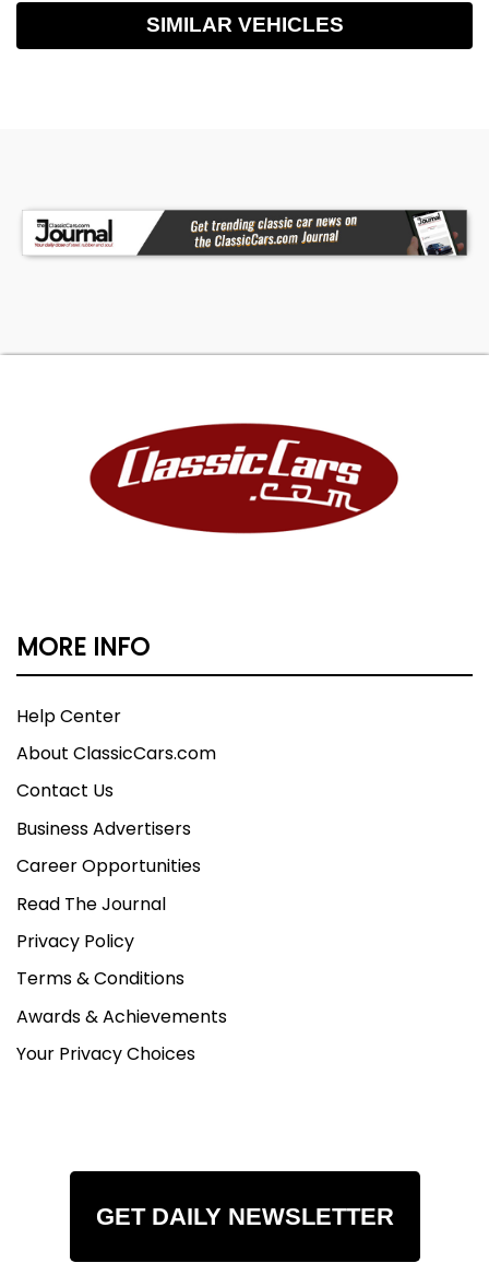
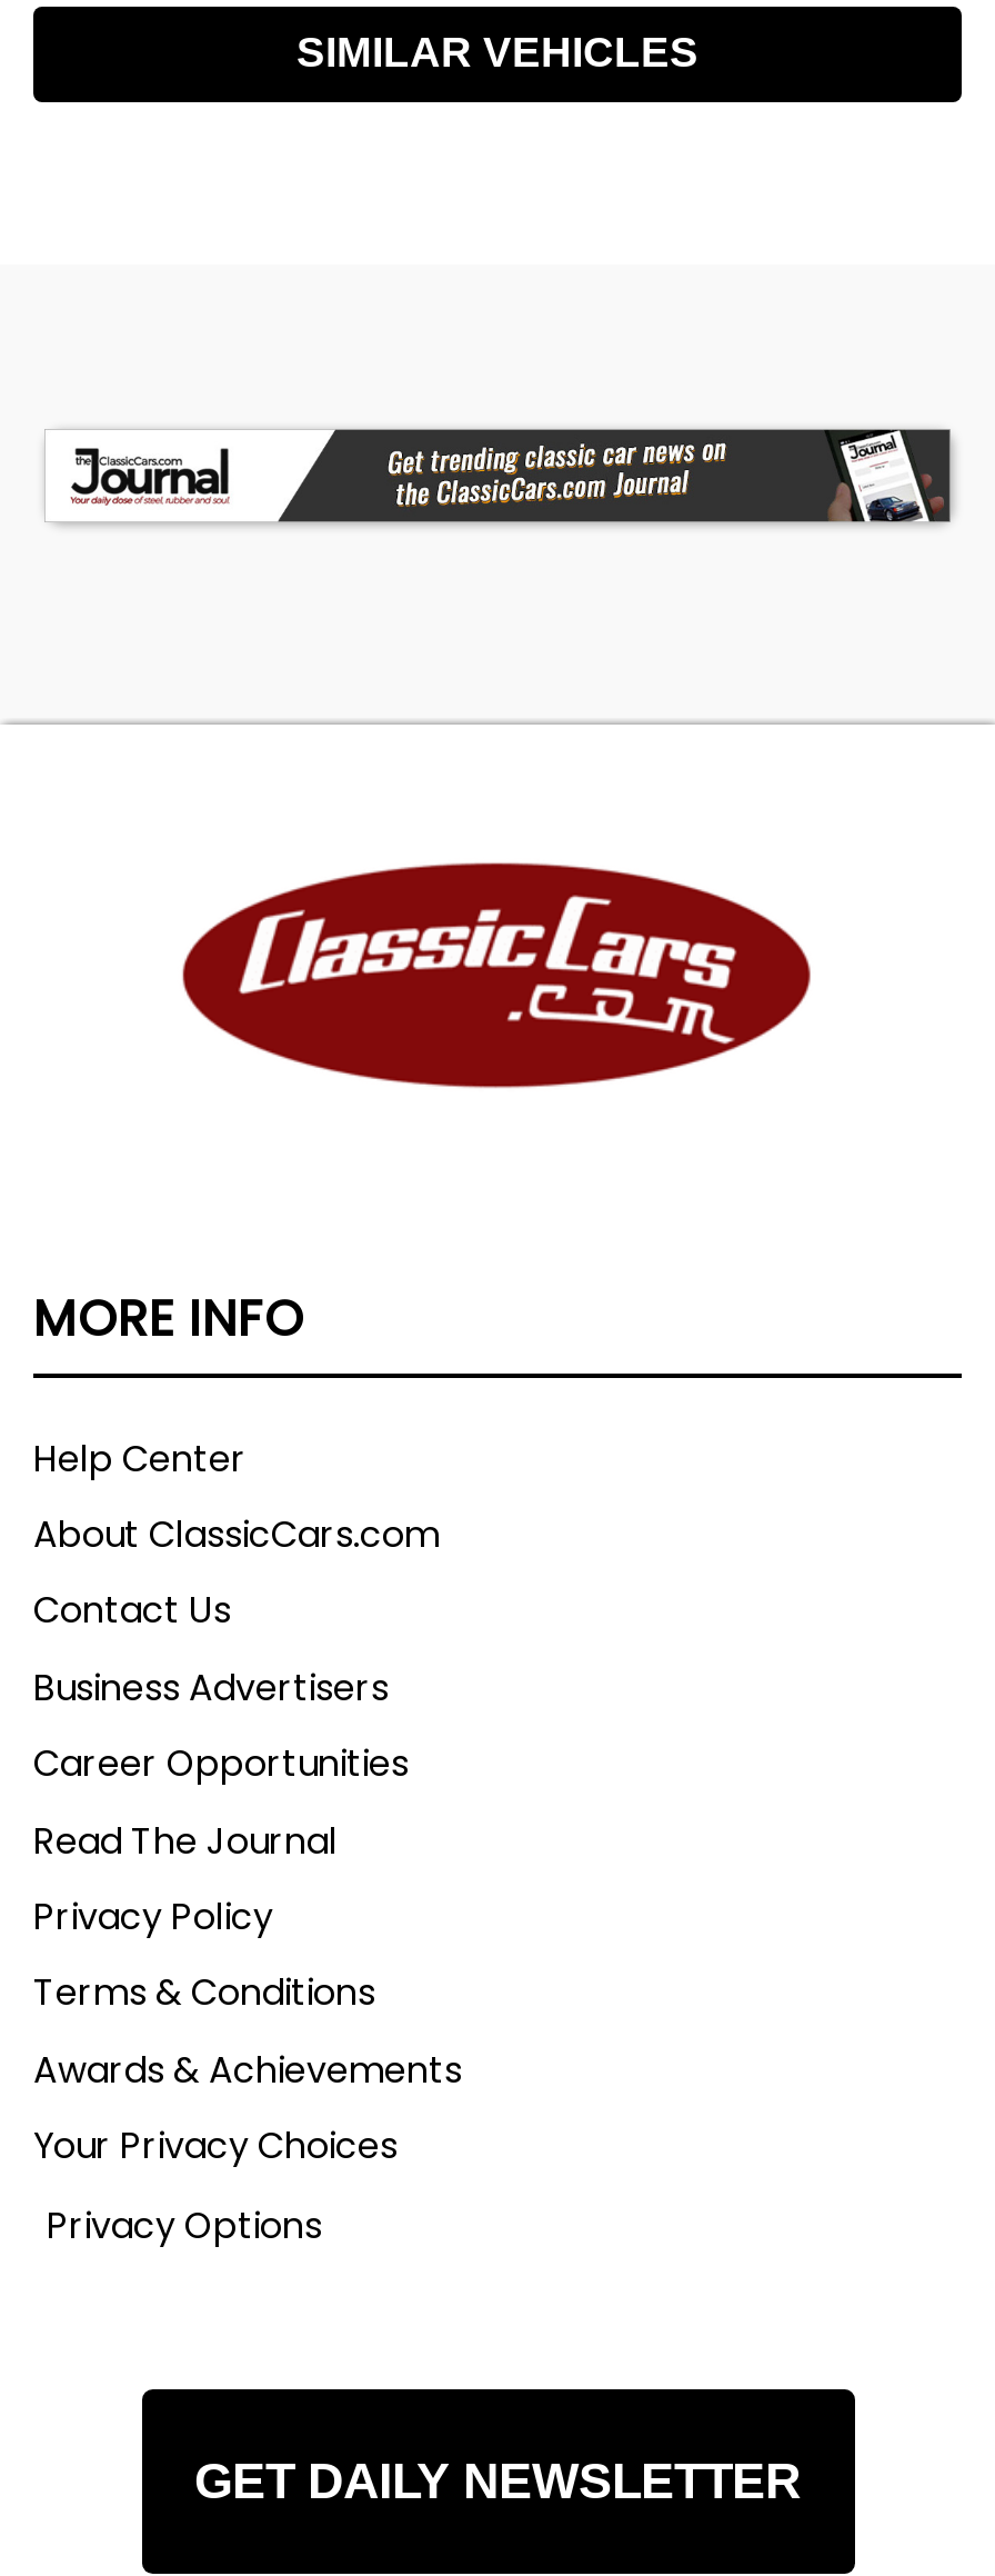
+ Privacy Options
